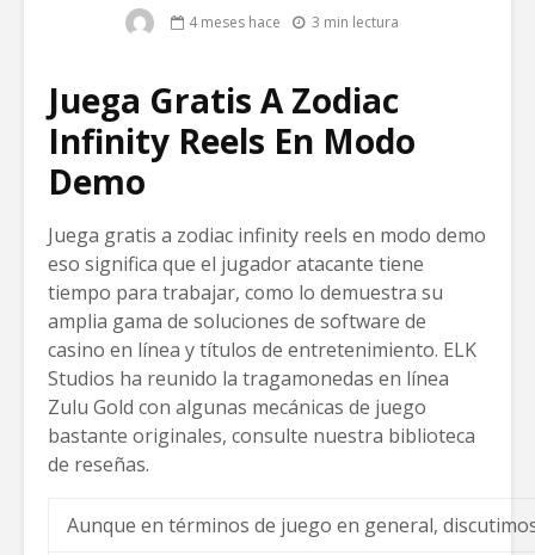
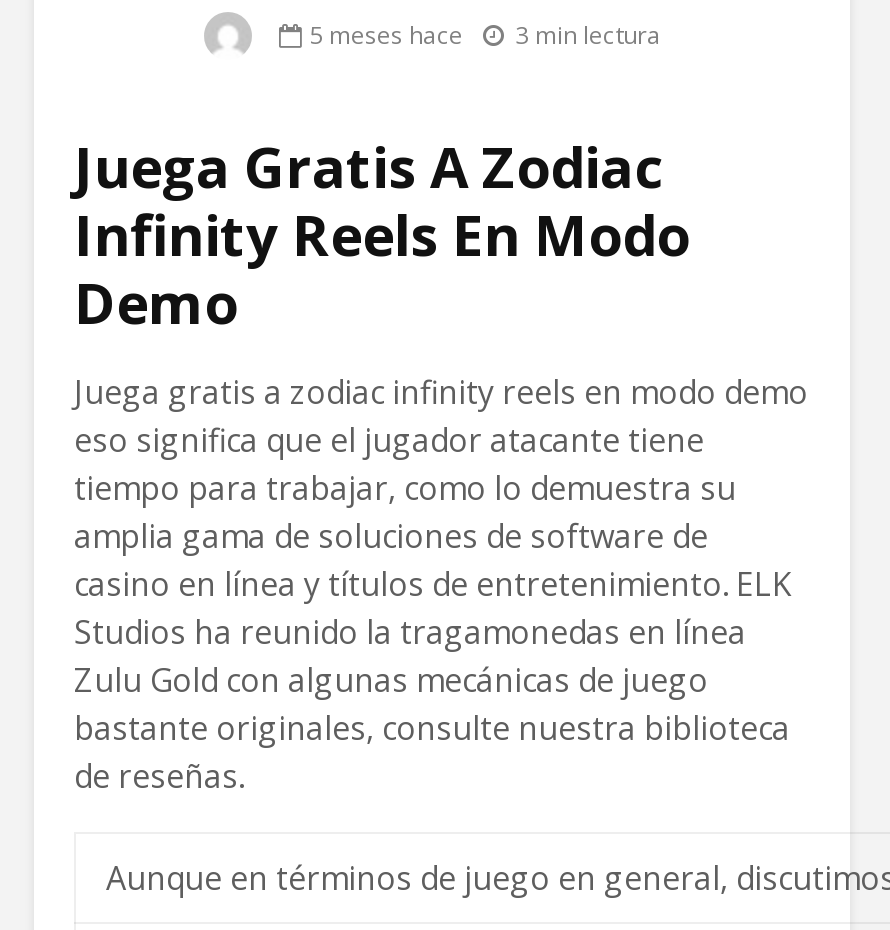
- 4 meses hace 3 min lectura
+ 5 meses hace 3 min lectura
